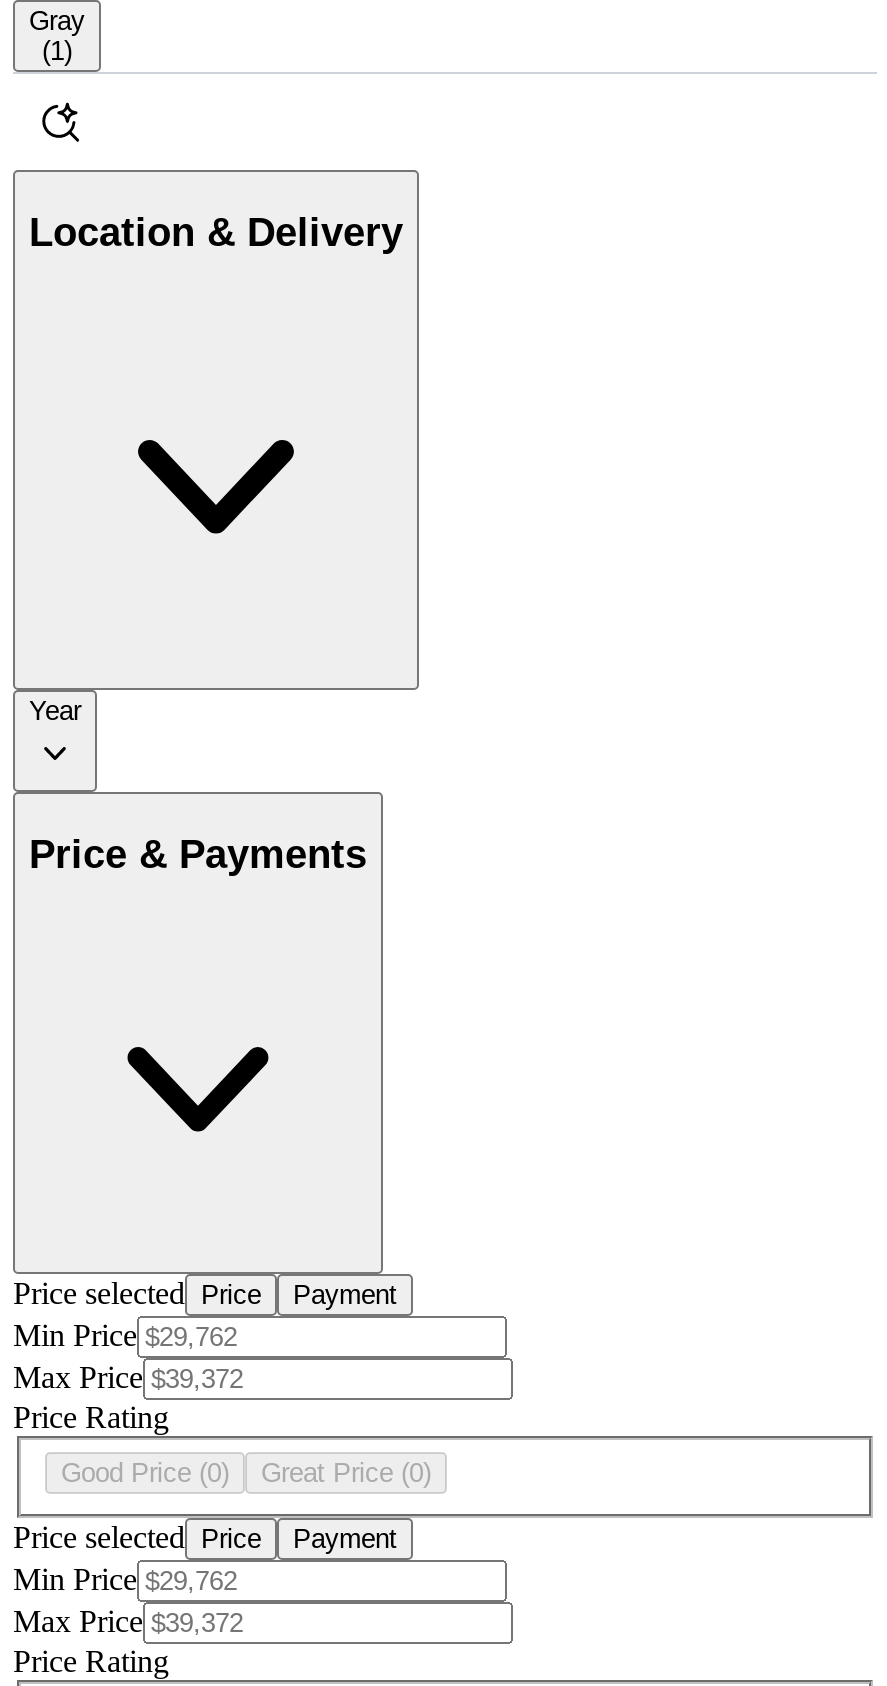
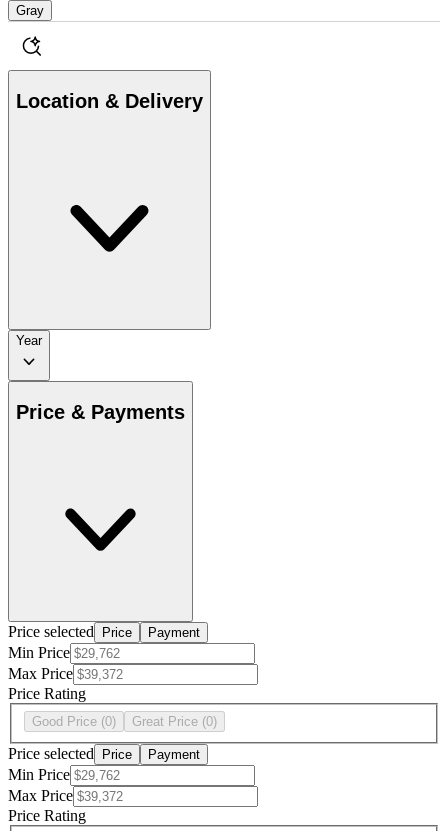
- (1)
